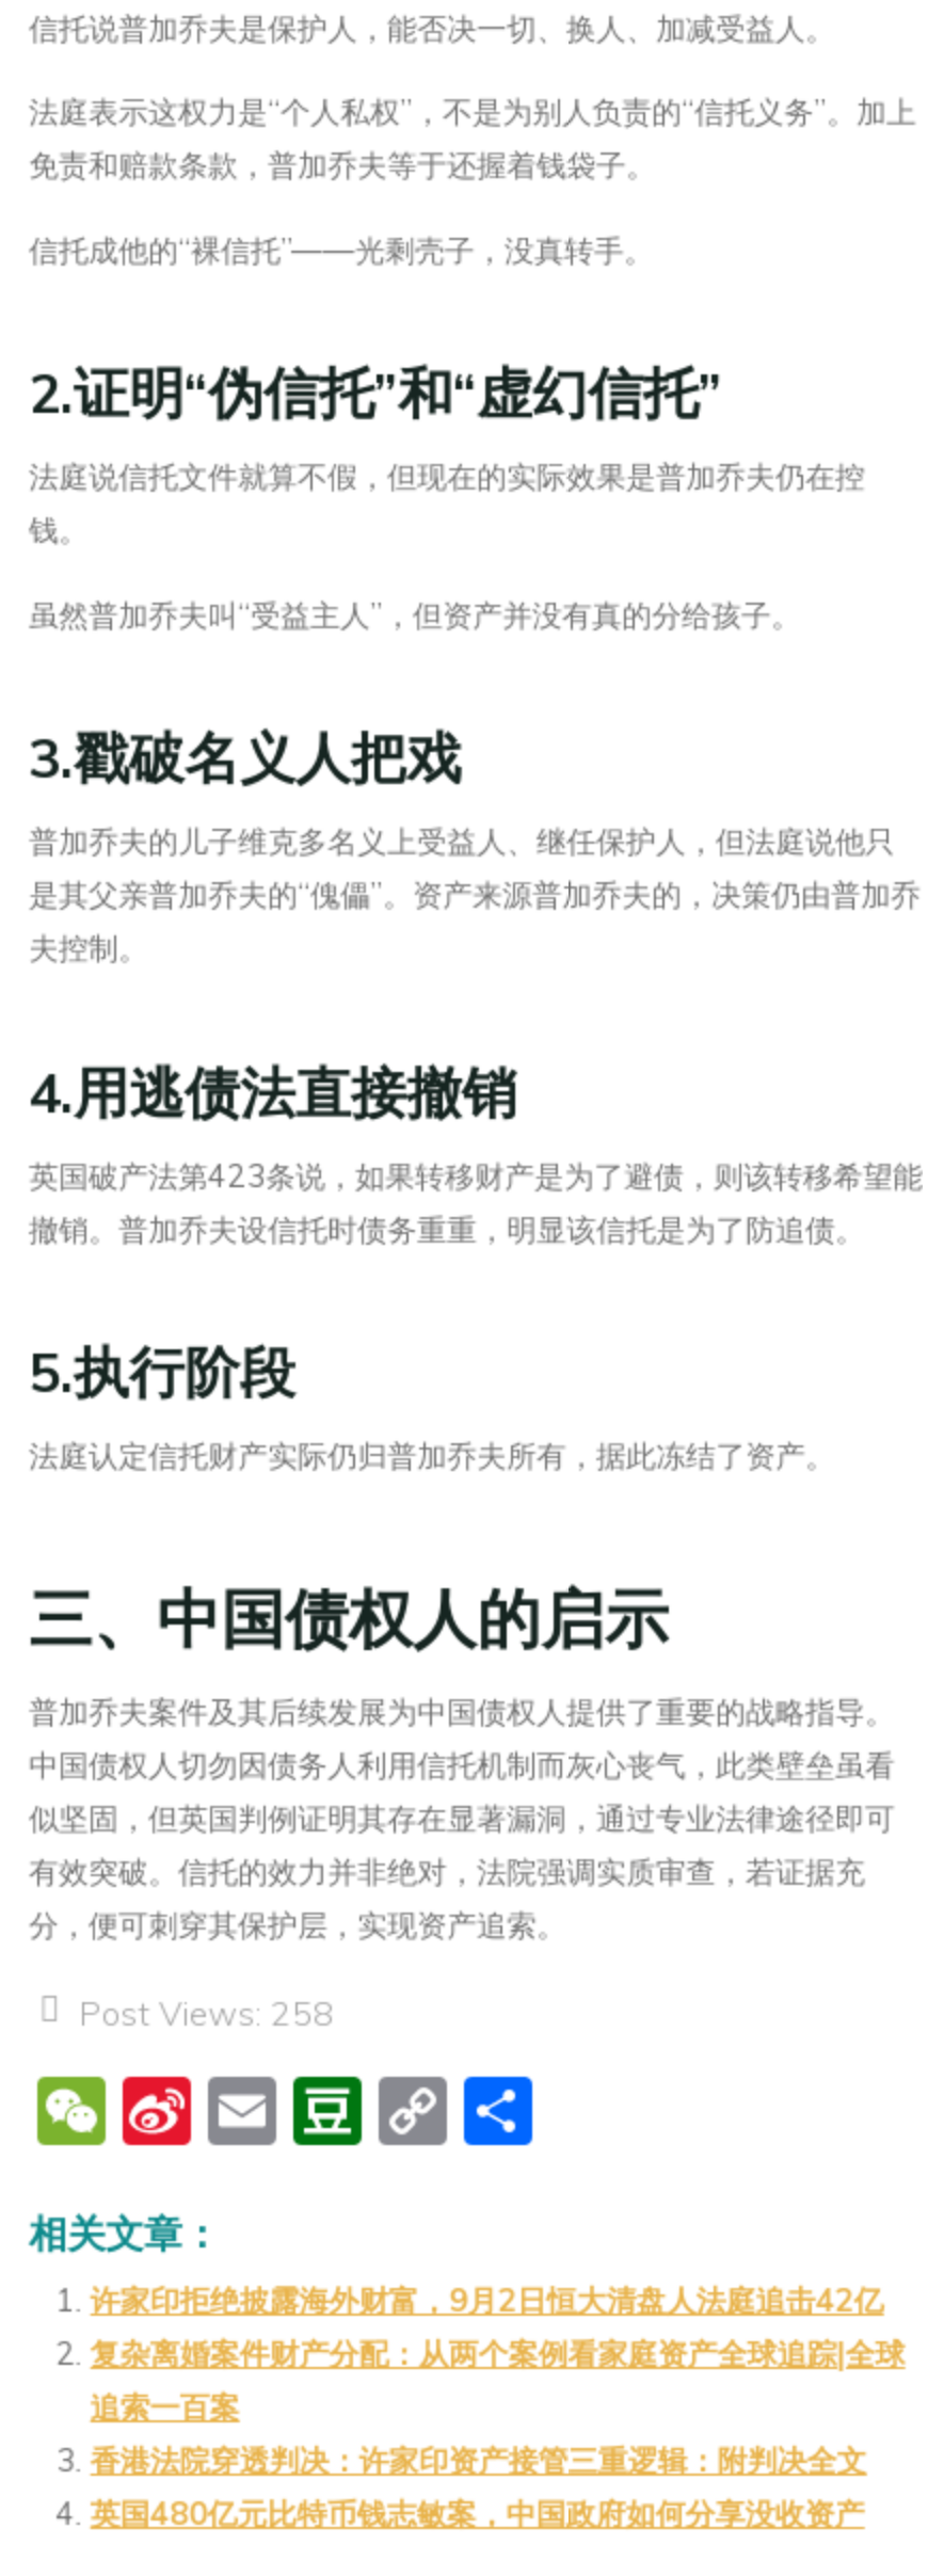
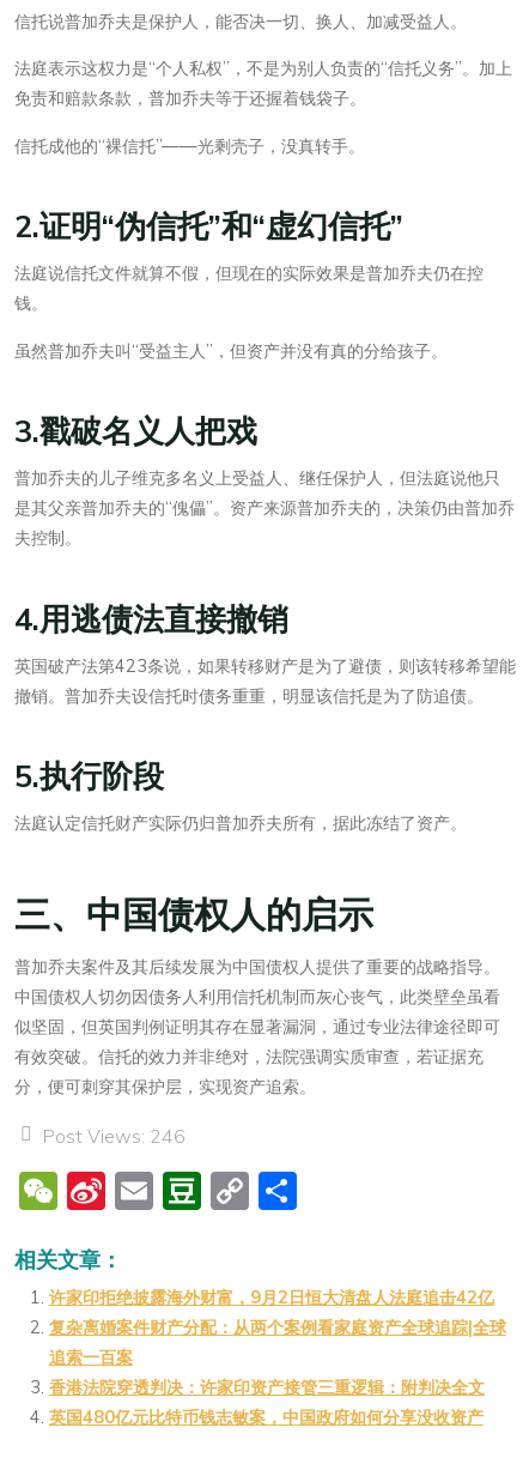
- Post Views: 258
+ Post Views: 246
